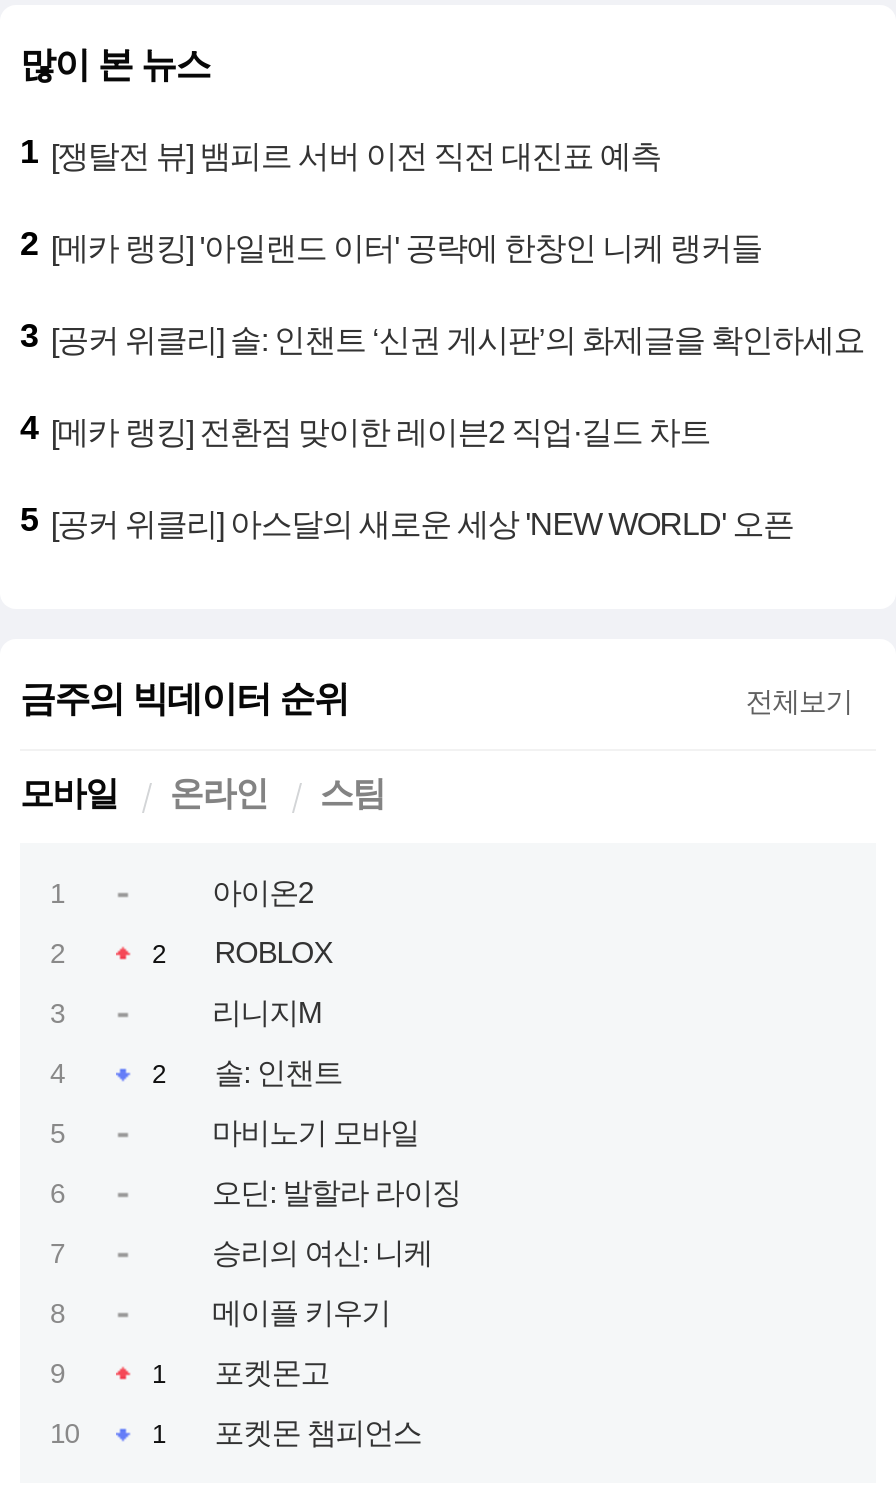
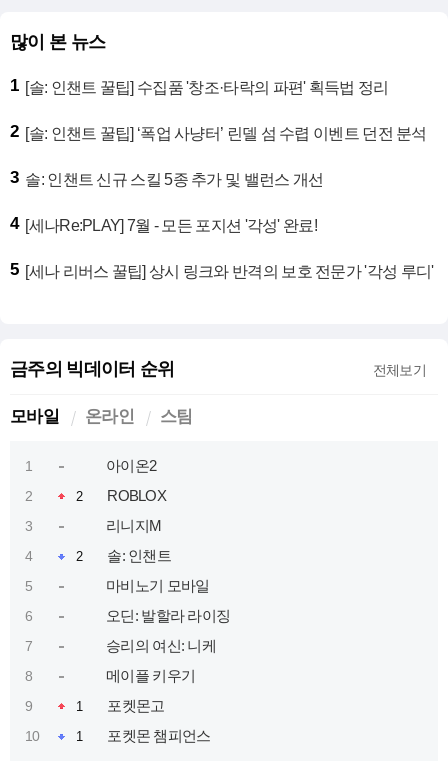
- 1 [쟁탈전 뷰] 뱀피르 서버 이전 직전 대진표 예측
+ 1 [솔: 인챈트 꿀팁] 수집품 '창조·타락의 파편' 획득법 정리

- 2 [메카 랭킹] '아일랜드 이터' 공략에 한창인 니케 랭커들
+ 2 [솔: 인챈트 꿀팁] ‘폭업 사냥터’ 린델 섬 수렵 이벤트 던전 분석

- 3 [공커 위클리] 솔: 인챈트 ‘신권 게시판’의 화제글을 확인하세요
+ 3 솔: 인챈트 신규 스킬 5종 추가 및 밸런스 개선

- 4 [메카 랭킹] 전환점 맞이한 레이븐2 직업·길드 차트
+ 4 [세나Re:PLAY] 7월 - 모든 포지션 '각성' 완료!

- 5 [공커 위클리] 아스달의 새로운 세상 'NEW WORLD' 오픈
+ 5 [세나 리버스 꿀팁] 상시 링크와 반격의 보호 전문가 '각성 루디'
